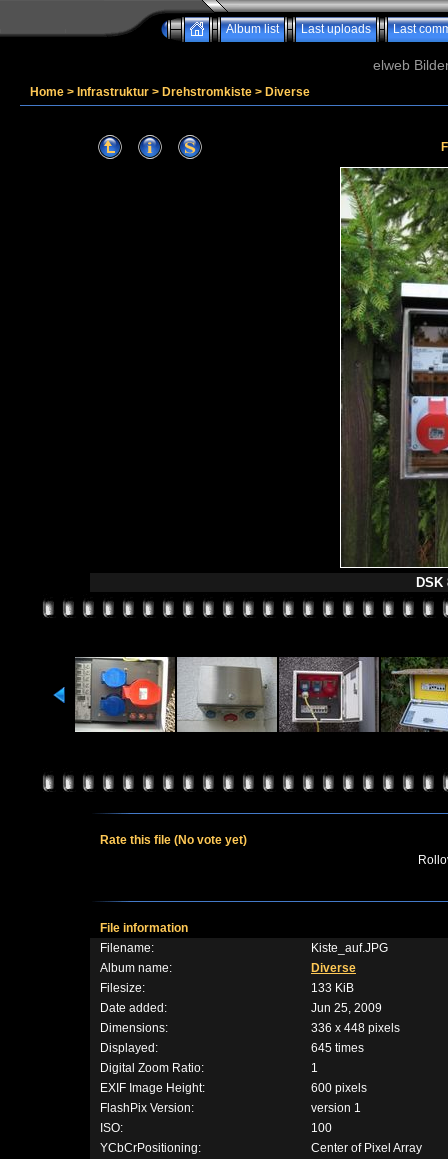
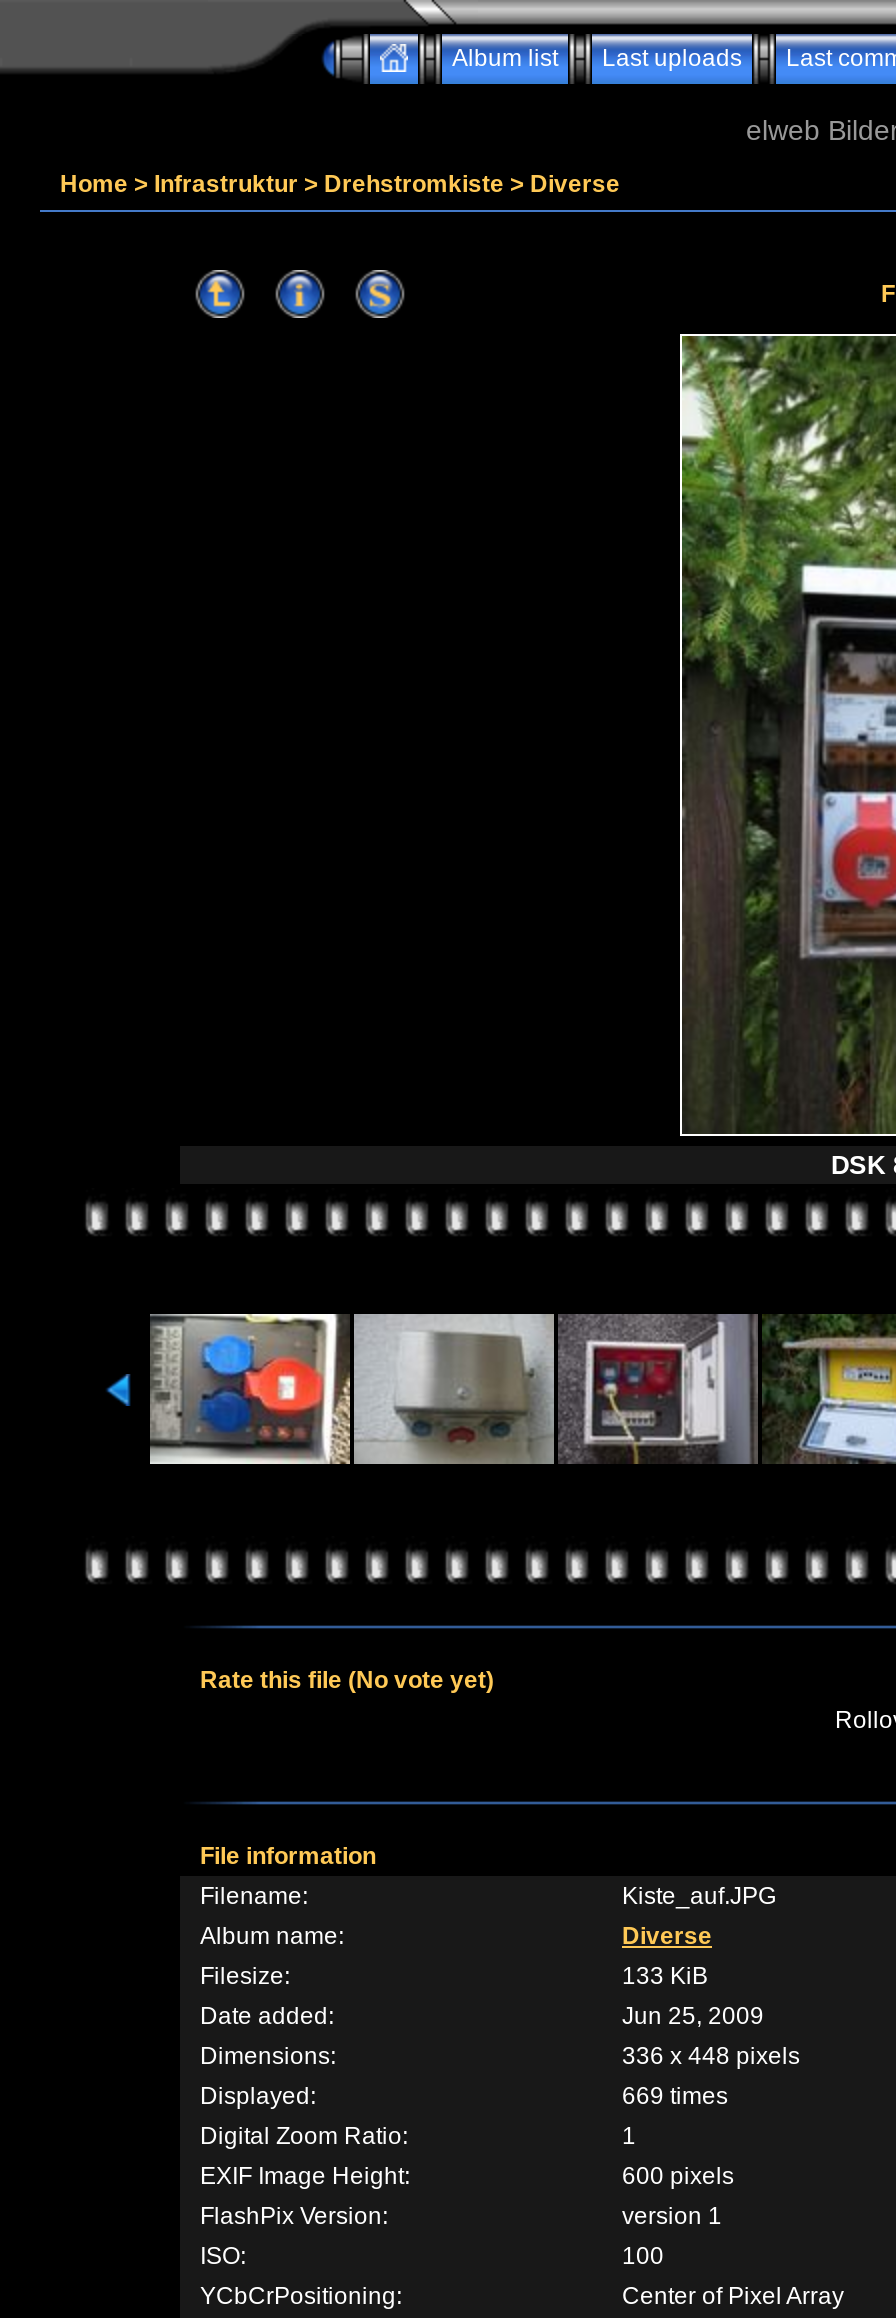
- 645 times
+ 669 times
